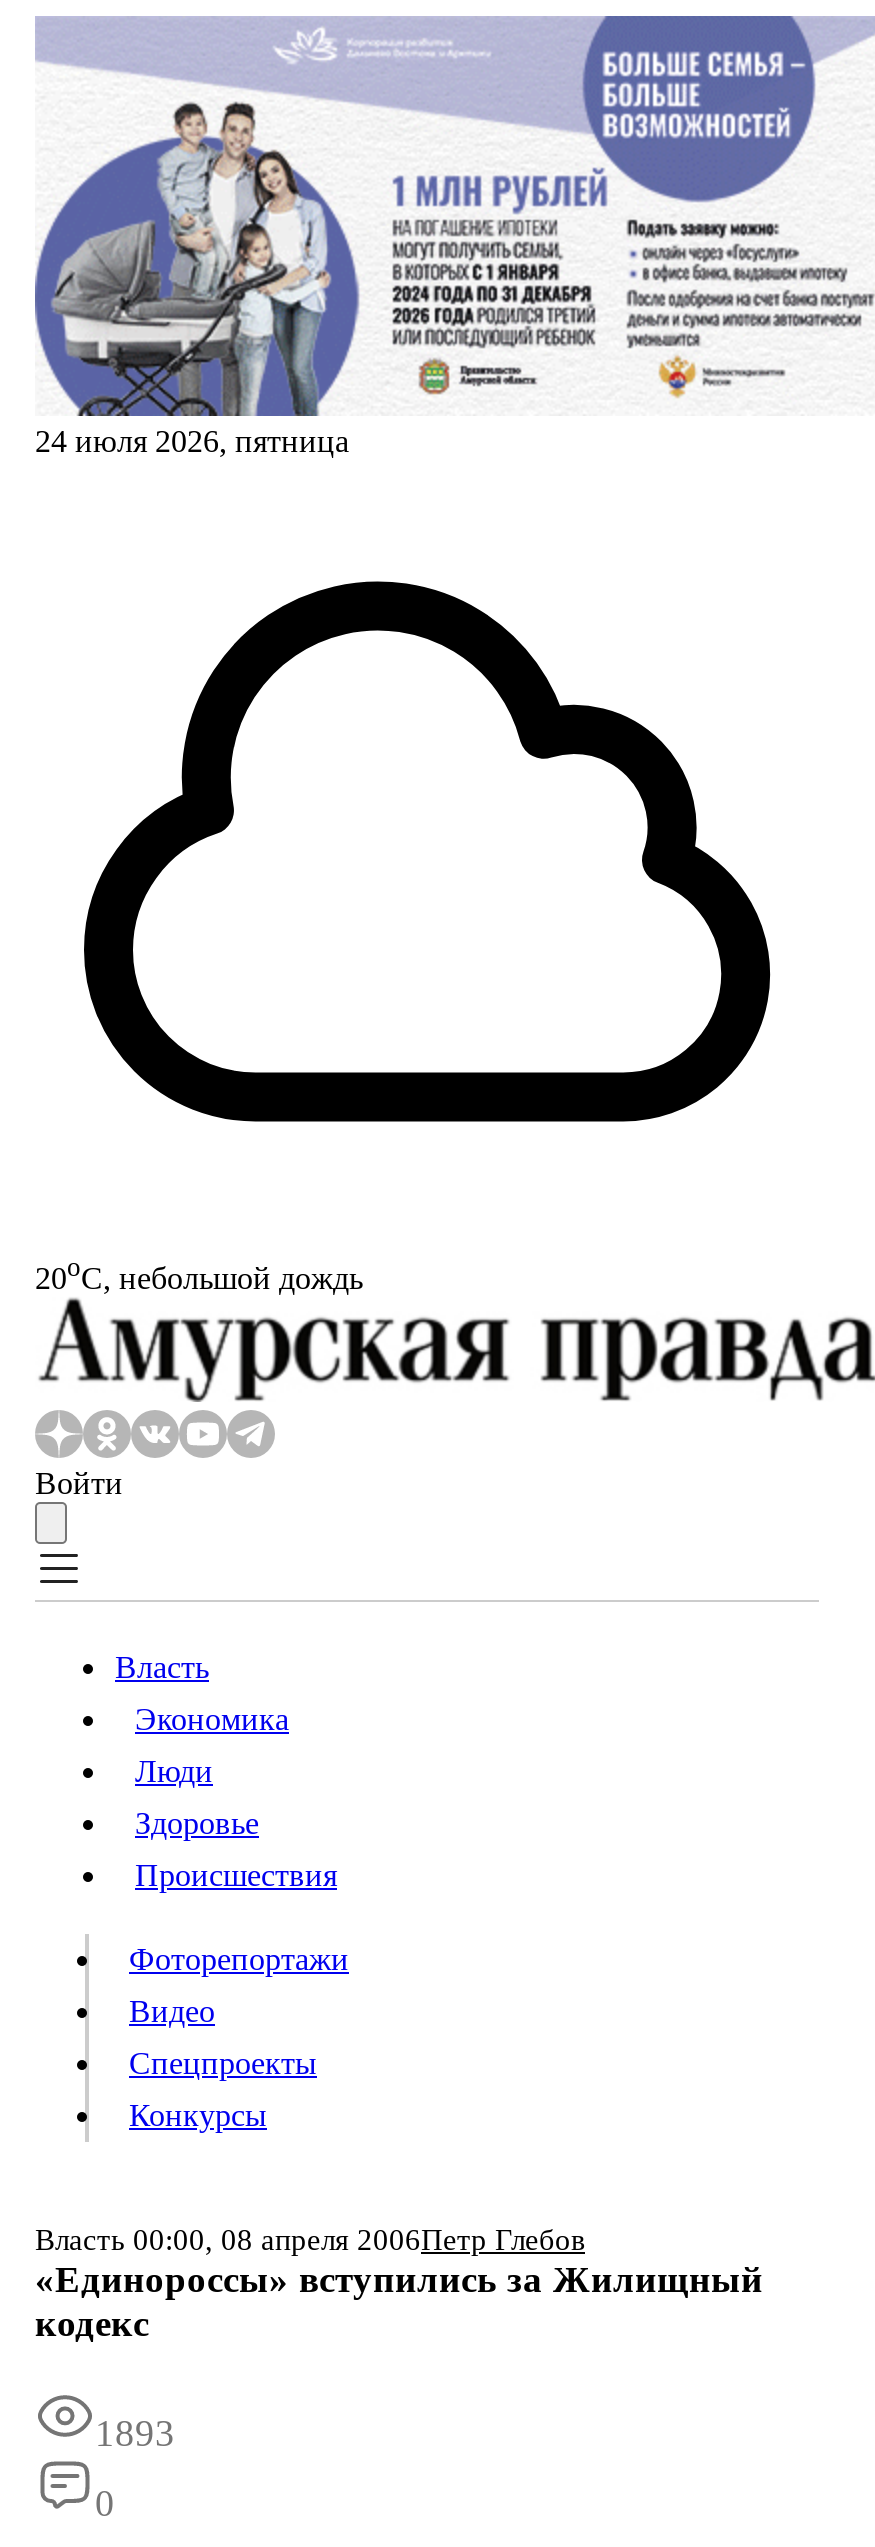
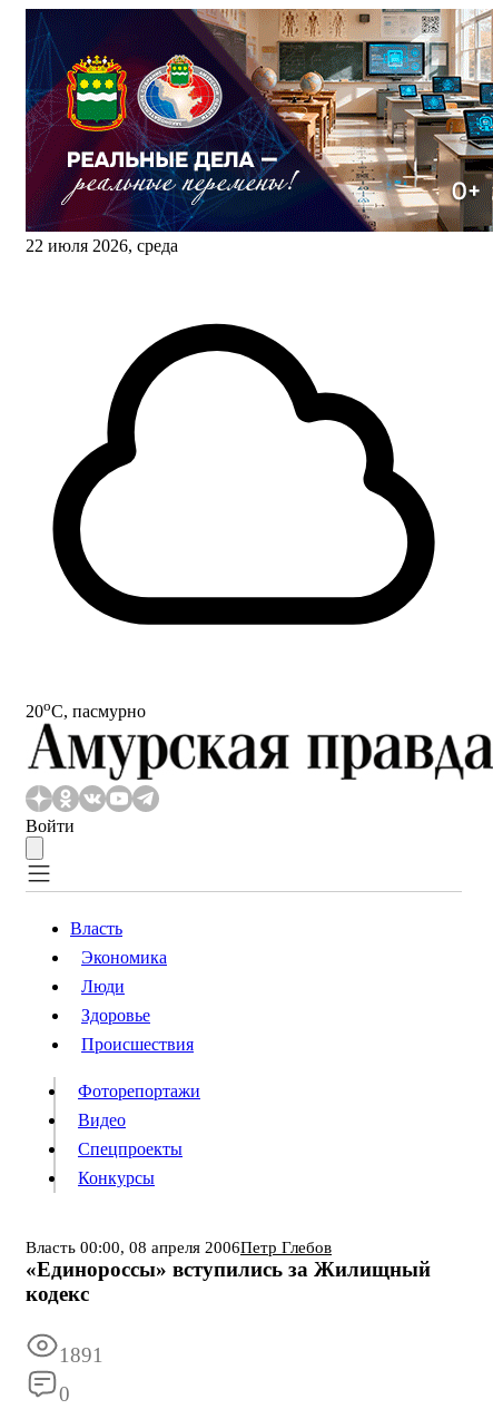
- [image]
- 24 июля 2026, пятница
+ [image]
+ 22 июля 2026, среда

- 20oС, небольшой дождь
+ 20oС, пасмурно

- 1893
+ 1891
